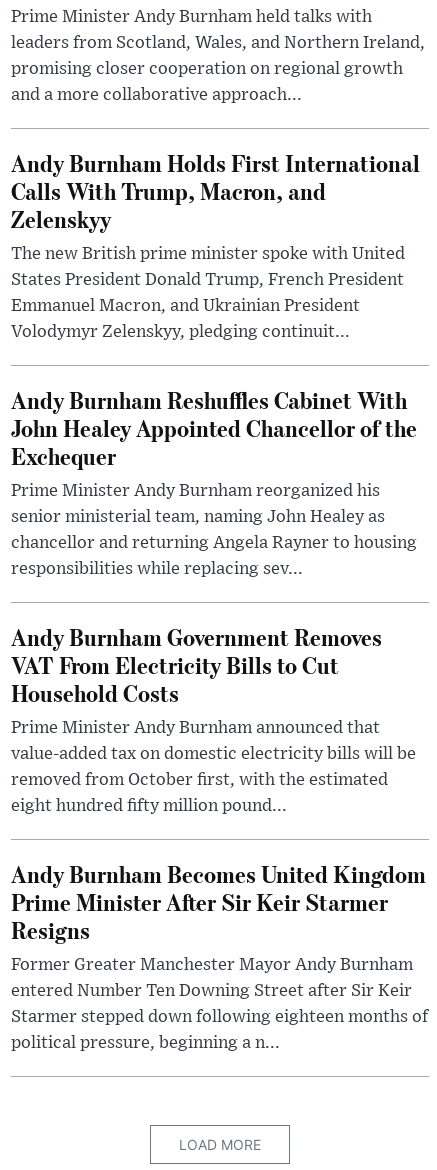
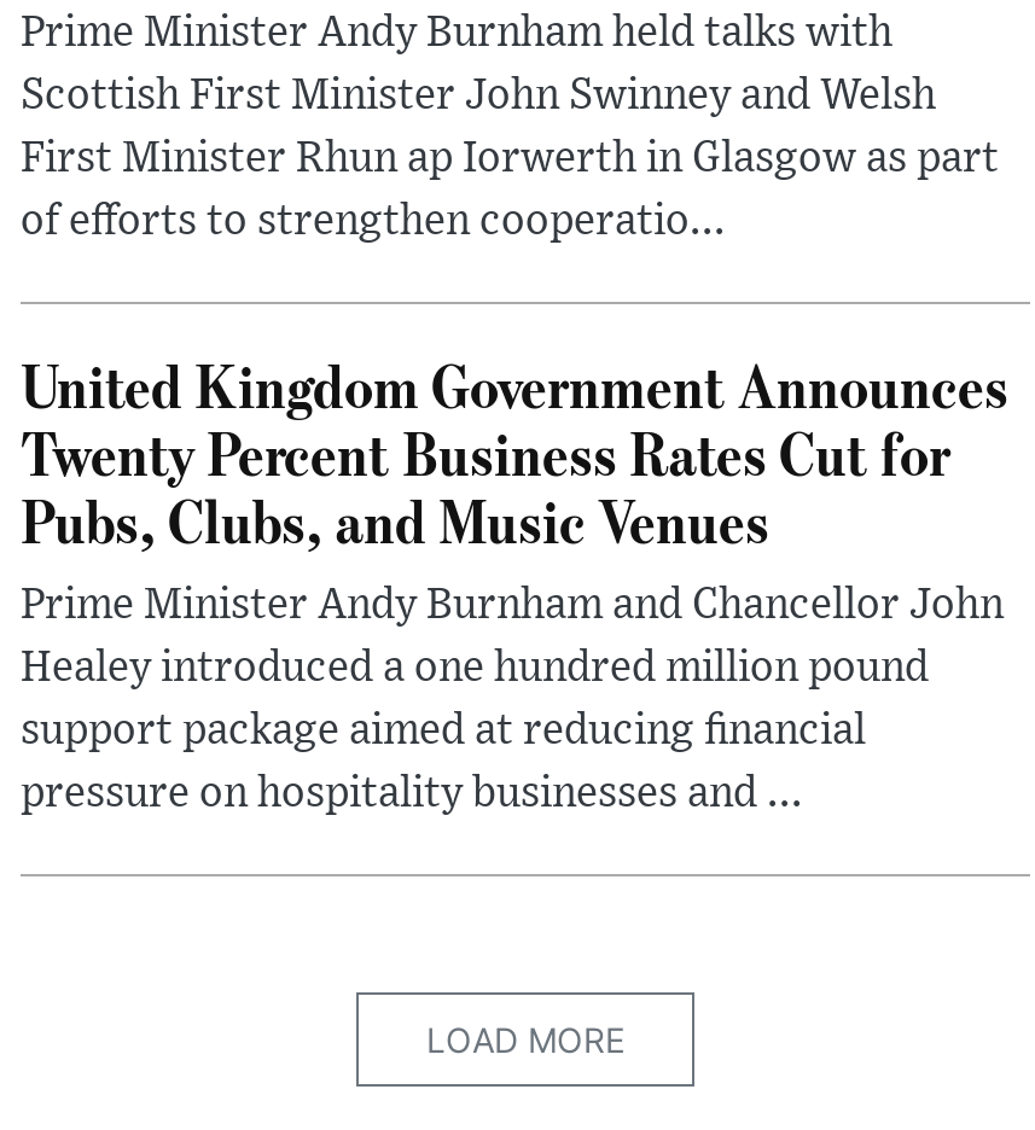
- leaders from Scotland, Wales, and Northern Ireland,
- promising closer cooperation on regional growth
- and a more collaborative approach...
- Andy Burnham Holds First International
- Calls With Trump, Macron, and
- Zelenskyy
- The new British prime minister spoke with United
- States President Donald Trump, French President
- Emmanuel Macron, and Ukrainian President
- Volodymyr Zelenskyy, pledging continuit...
- Andy Burnham Reshuffles Cabinet With
- John Healey Appointed Chancellor of the
- Exchequer
- Prime Minister Andy Burnham reorganized his
- senior ministerial team, naming John Healey as
- chancellor and returning Angela Rayner to housing
- responsibilities while replacing sev...
- Andy Burnham Government Removes
- VAT From Electricity Bills to Cut
- Household Costs
- Prime Minister Andy Burnham announced that
- value-added tax on domestic electricity bills will be
- removed from October first, with the estimated
- eight hundred fifty million pound...
- Andy Burnham Becomes United Kingdom
- Prime Minister After Sir Keir Starmer
- Resigns
- Former Greater Manchester Mayor Andy Burnham
- entered Number Ten Downing Street after Sir Keir
- Starmer stepped down following eighteen months of
- political pressure, beginning a n...
+ Scottish First Minister John Swinney and Welsh
+ First Minister Rhun ap Iorwerth in Glasgow as part
+ of efforts to strengthen cooperatio...
+ United Kingdom Government Announces
+ Twenty Percent Business Rates Cut for
+ Pubs, Clubs, and Music Venues
+ Prime Minister Andy Burnham and Chancellor John
+ Healey introduced a one hundred million pound
+ support package aimed at reducing financial
+ pressure on hospitality businesses and ...
